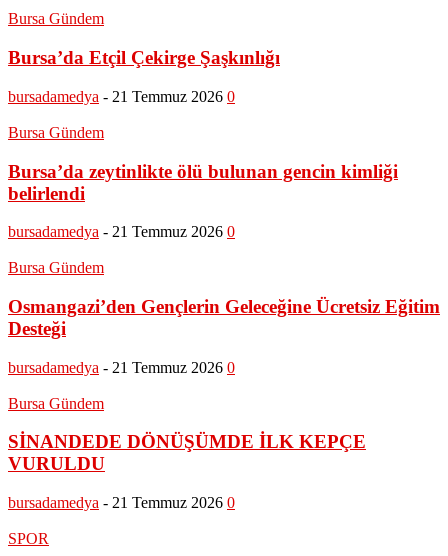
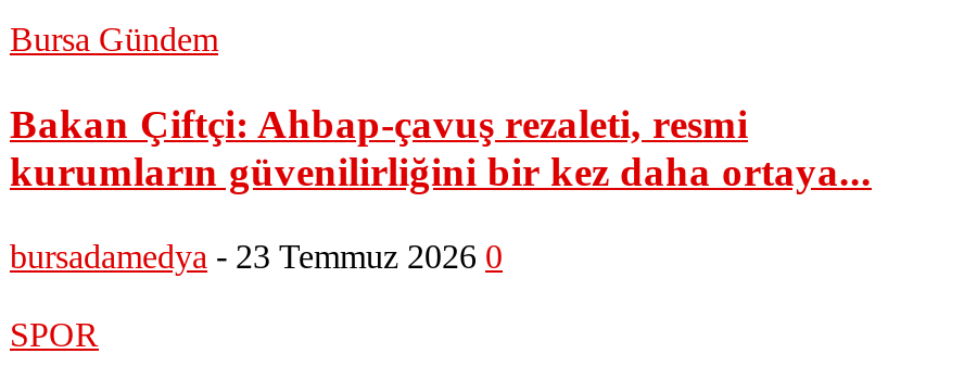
- Bursa’da Etçil Çekirge Şaşkınlığı
- bursadamedya - 21 Temmuz 2026 0
- Bursa Gündem
- Bursa’da zeytinlikte ölü bulunan gencin kimliği
- belirlendi
- bursadamedya - 21 Temmuz 2026 0
- Bursa Gündem
- Osmangazi’den Gençlerin Geleceğine Ücretsiz Eğitim
- Desteği
- bursadamedya - 21 Temmuz 2026 0
- Bursa Gündem
- SİNANDEDE DÖNÜŞÜMDE İLK KEPÇE
- VURULDU
- bursadamedya - 21 Temmuz 2026 0
+ Bakan Çiftçi: Ahbap-çavuş rezaleti, resmi
+ kurumların güvenilirliğini bir kez daha ortaya...
+ bursadamedya - 23 Temmuz 2026 0
